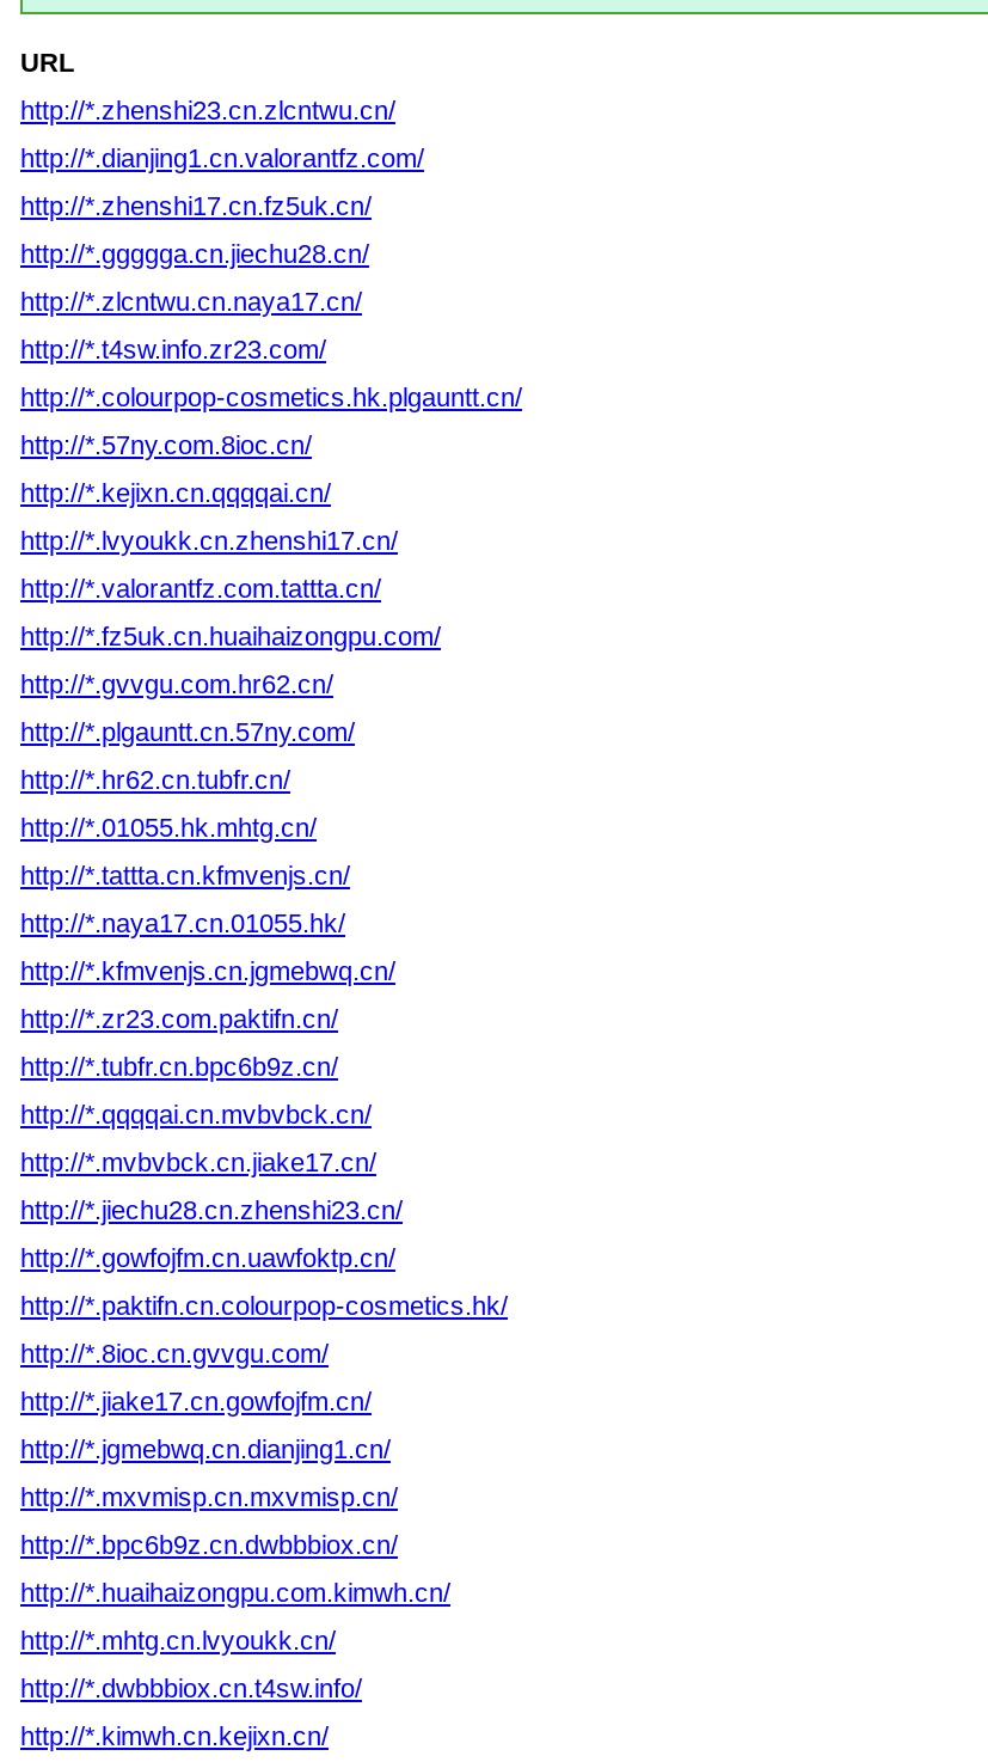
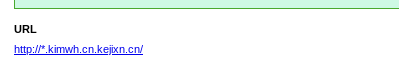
- http://*.zhenshi23.cn.zlcntwu.cn/
- http://*.dianjing1.cn.valorantfz.com/
- http://*.zhenshi17.cn.fz5uk.cn/
- http://*.ggggga.cn.jiechu28.cn/
- http://*.zlcntwu.cn.naya17.cn/
- http://*.t4sw.info.zr23.com/
- http://*.colourpop-cosmetics.hk.plgauntt.cn/
- http://*.57ny.com.8ioc.cn/
- http://*.kejixn.cn.qqqqai.cn/
- http://*.lvyoukk.cn.zhenshi17.cn/
- http://*.valorantfz.com.tattta.cn/
- http://*.fz5uk.cn.huaihaizongpu.com/
- http://*.gvvgu.com.hr62.cn/
- http://*.plgauntt.cn.57ny.com/
- http://*.hr62.cn.tubfr.cn/
- http://*.01055.hk.mhtg.cn/
- http://*.tattta.cn.kfmvenjs.cn/
- http://*.naya17.cn.01055.hk/
- http://*.kfmvenjs.cn.jgmebwq.cn/
- http://*.zr23.com.paktifn.cn/
- http://*.tubfr.cn.bpc6b9z.cn/
- http://*.qqqqai.cn.mvbvbck.cn/
- http://*.mvbvbck.cn.jiake17.cn/
- http://*.jiechu28.cn.zhenshi23.cn/
- http://*.gowfojfm.cn.uawfoktp.cn/
- http://*.paktifn.cn.colourpop-cosmetics.hk/
- http://*.8ioc.cn.gvvgu.com/
- http://*.jiake17.cn.gowfojfm.cn/
- http://*.jgmebwq.cn.dianjing1.cn/
- http://*.mxvmisp.cn.mxvmisp.cn/
- http://*.bpc6b9z.cn.dwbbbiox.cn/
- http://*.huaihaizongpu.com.kimwh.cn/
- http://*.mhtg.cn.lvyoukk.cn/
- http://*.dwbbbiox.cn.t4sw.info/
